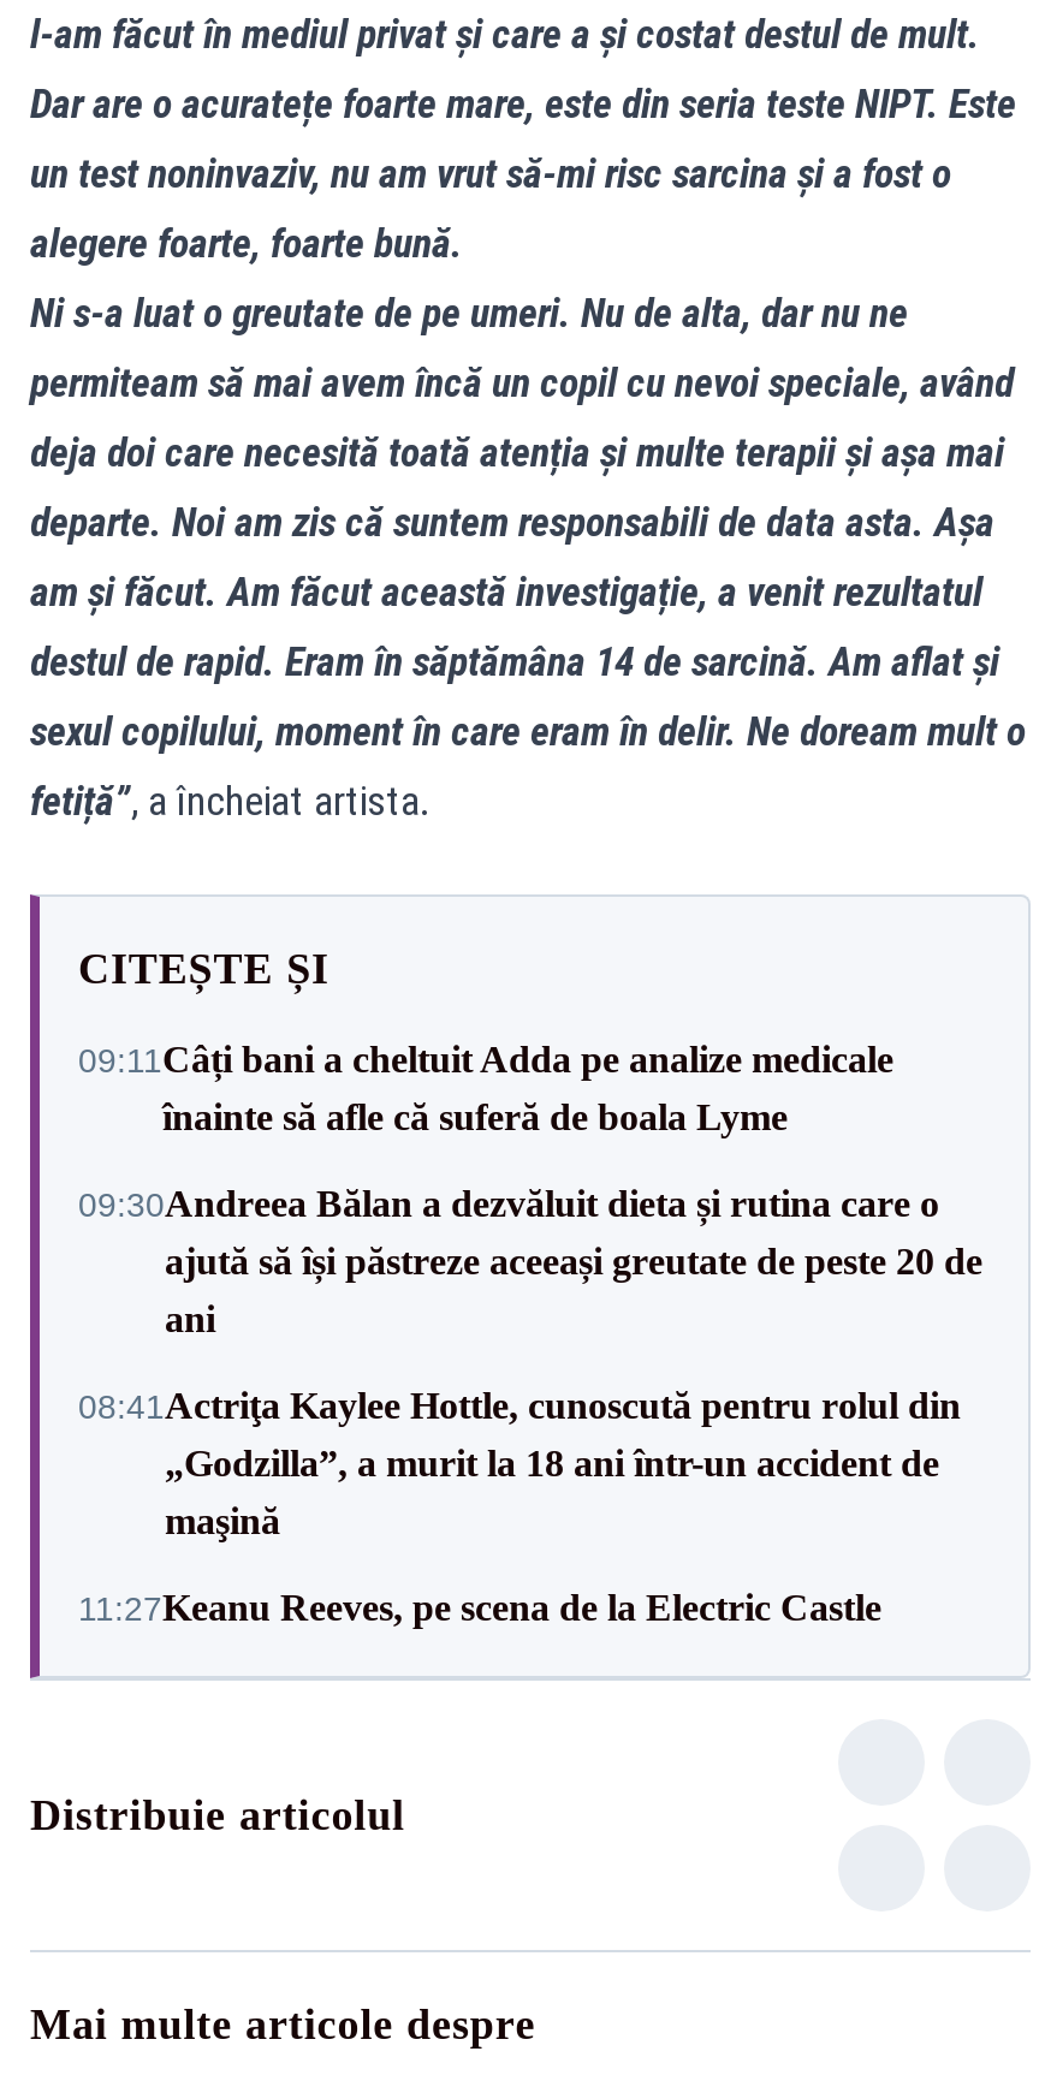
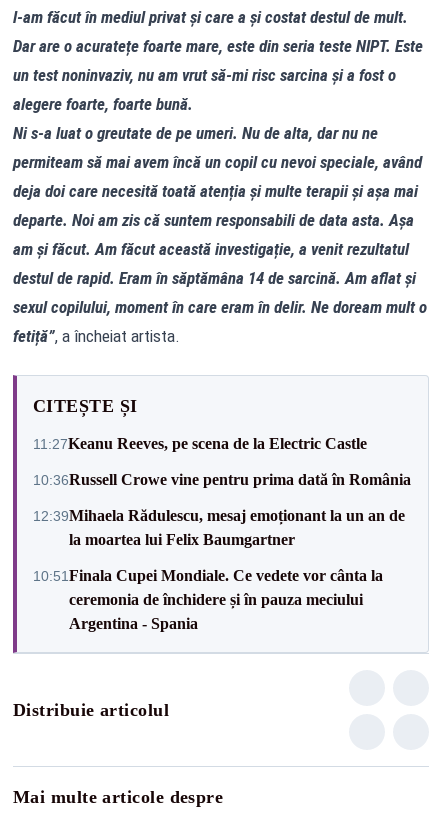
- 09:11Câți bani a cheltuit Adda pe analize medicale
- înainte să afle că suferă de boala Lyme
- 09:30Andreea Bălan a dezvăluit dieta și rutina care o
- ajută să își păstreze aceeași greutate de peste 20 de
- ani
- 08:41Actriţa Kaylee Hottle, cunoscută pentru rolul din
- „Godzilla”, a murit la 18 ani într-un accident de
- maşină

moved up: 11:27Keanu Reeves, pe scena de la Electric Castle

+ 10:36Russell Crowe vine pentru prima dată în România
+ 12:39Mihaela Rădulescu, mesaj emoționant la un an de
+ la moartea lui Felix Baumgartner
+ 10:51 Finala Cupei Mondiale. Ce vedete vor cânta la
+ ceremonia de închidere și în pauza meciului
+ Argentina - Spania
